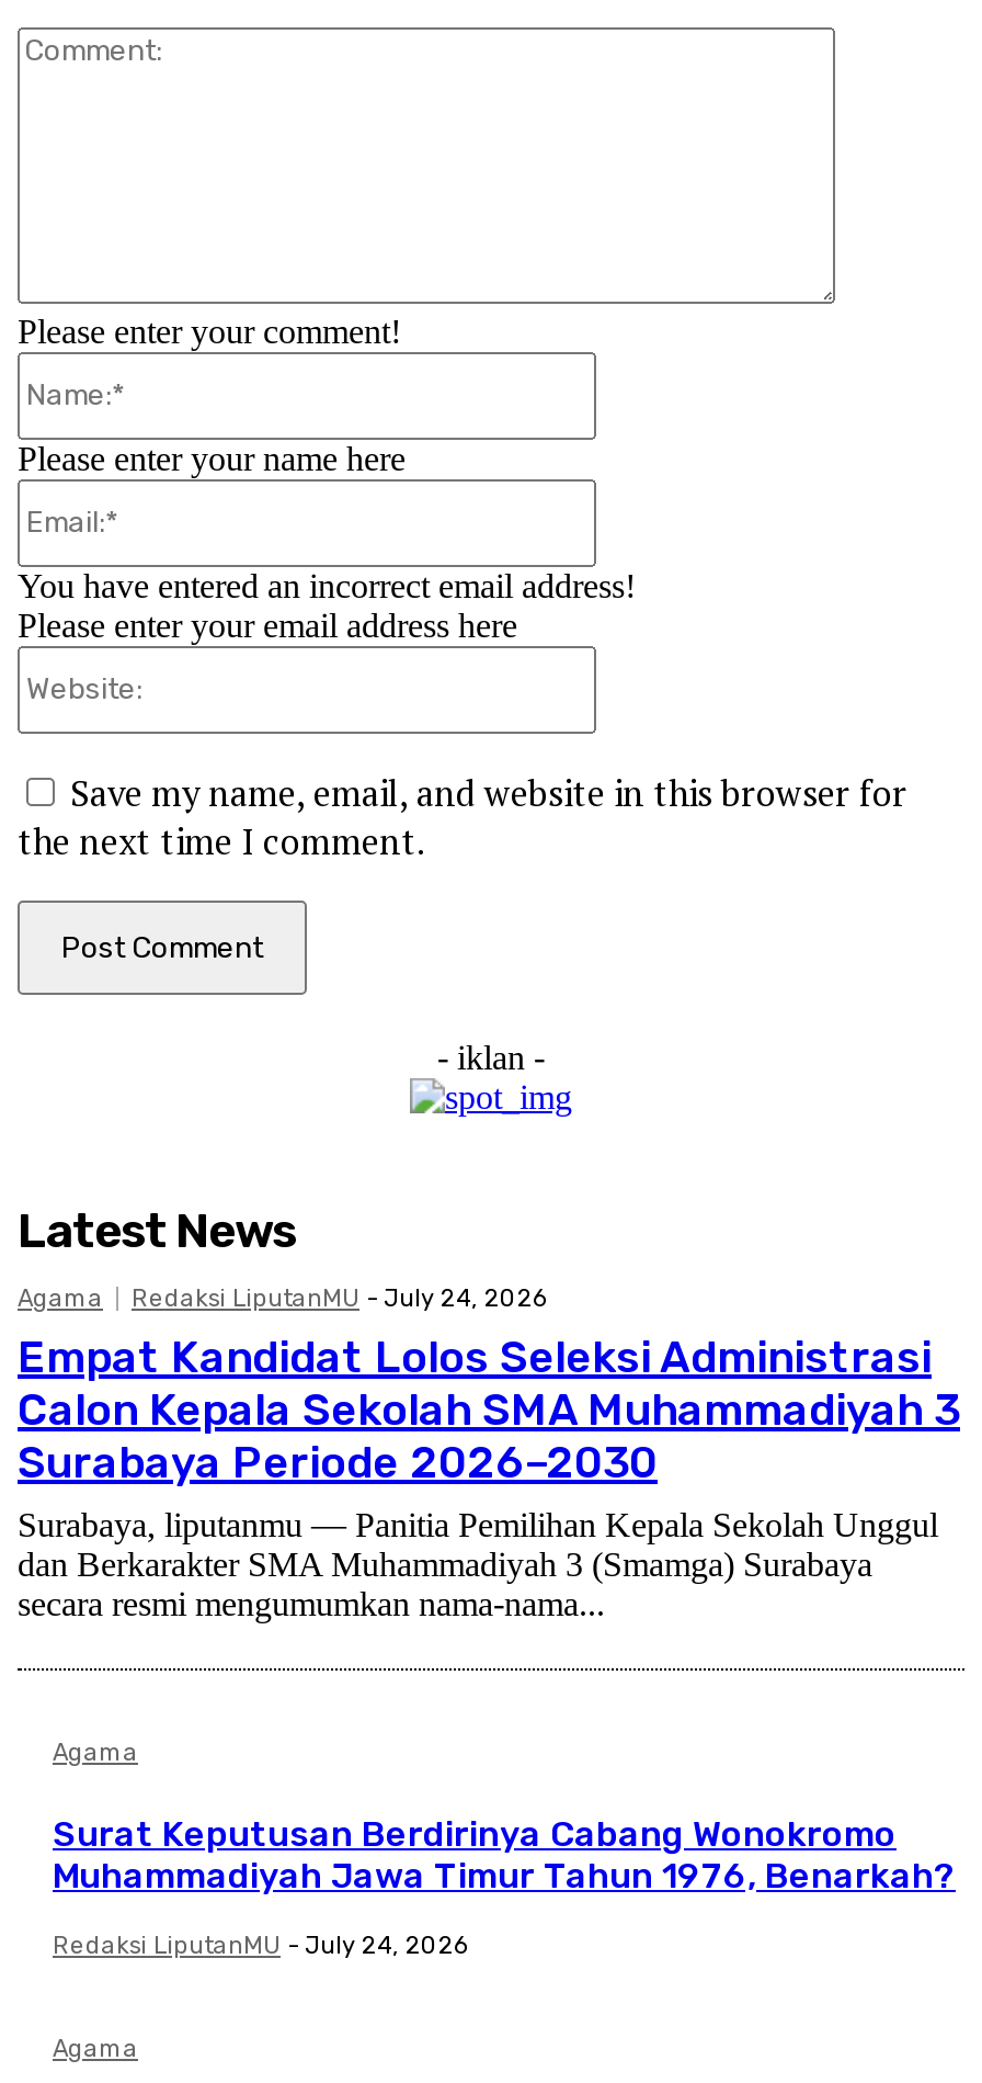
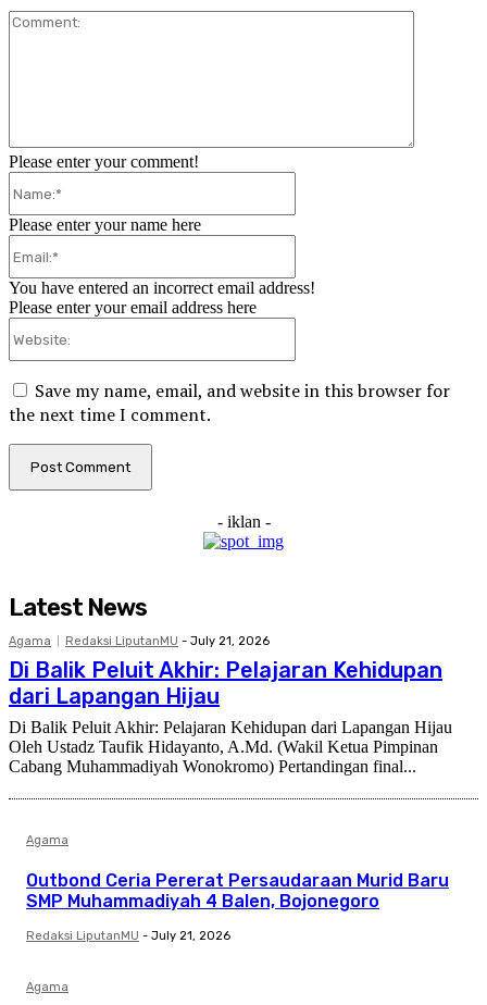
- Redaksi LiputanMU - July 24, 2026
- Empat Kandidat Lolos Seleksi Administrasi
- Calon Kepala Sekolah SMA Muhammadiyah 3
- Surabaya Periode 2026–2030
- Surabaya, liputanmu — Panitia Pemilihan Kepala Sekolah Unggul
- dan Berkarakter SMA Muhammadiyah 3 (Smamga) Surabaya
- secara resmi mengumumkan nama-nama...
+ Redaksi LiputanMU - July 21, 2026
+ Di Balik Peluit Akhir: Pelajaran Kehidupan
+ dari Lapangan Hijau
+ Di Balik Peluit Akhir: Pelajaran Kehidupan dari Lapangan Hijau
+ Oleh Ustadz Taufik Hidayanto, A.Md. (Wakil Ketua Pimpinan
+ Cabang Muhammadiyah Wonokromo) Pertandingan final...

- Surat Keputusan Berdirinya Cabang Wonokromo
- Muhammadiyah Jawa Timur Tahun 1976, Benarkah?
+ Outbond Ceria Pererat Persaudaraan Murid Baru
+ SMP Muhammadiyah 4 Balen, Bojonegoro

- Redaksi LiputanMU - July 24, 2026
+ Redaksi LiputanMU - July 21, 2026
